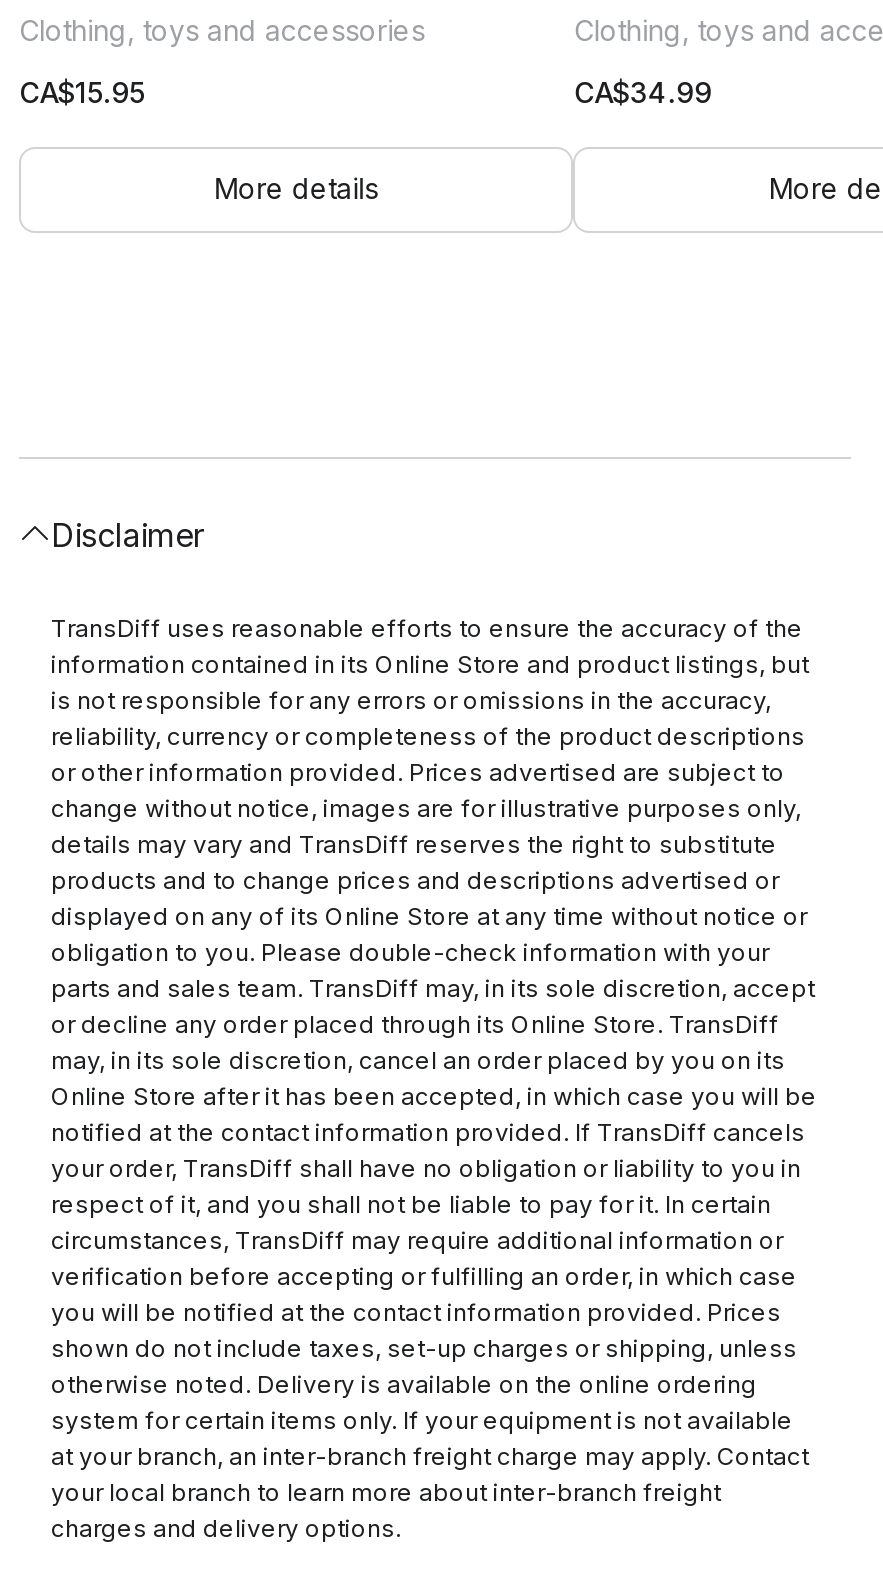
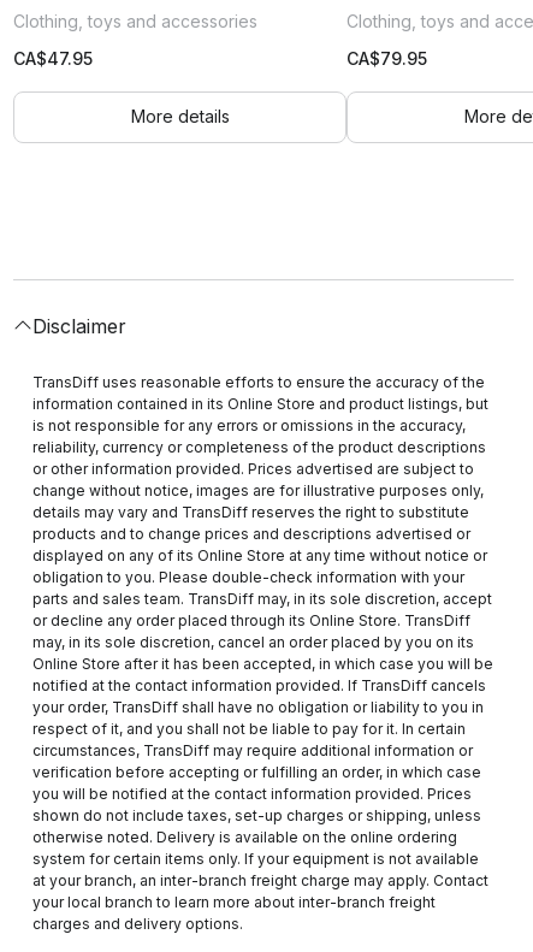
- CA$15.95
+ CA$47.95

- CA$34.99
+ CA$79.95
